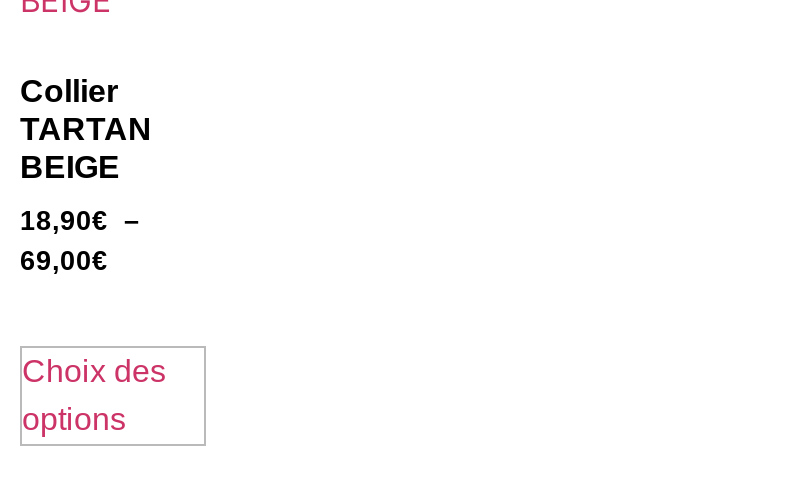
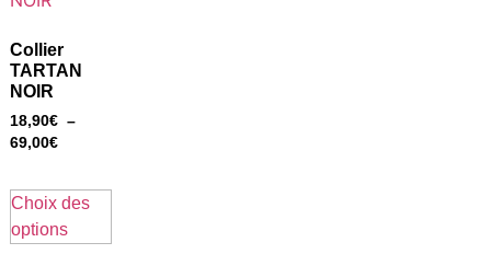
- BEIGE
+ NOIR
